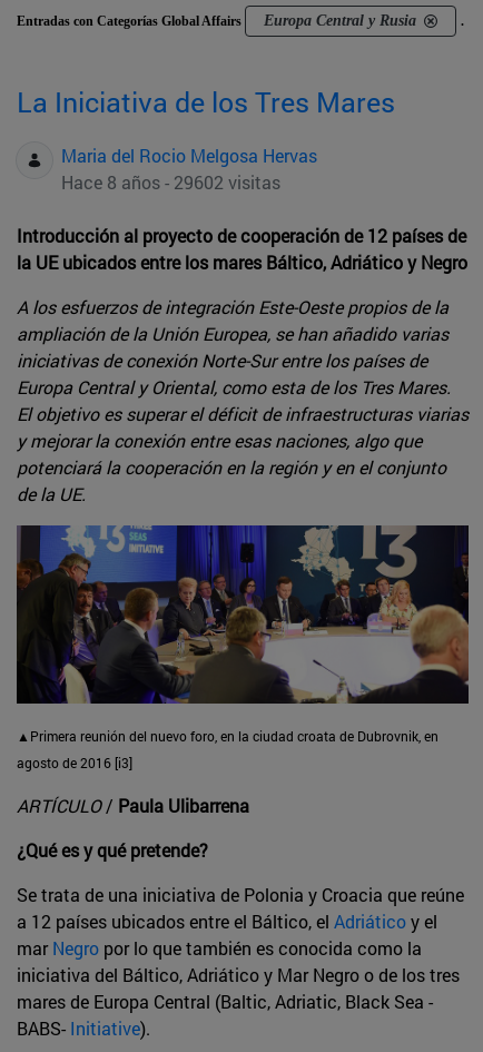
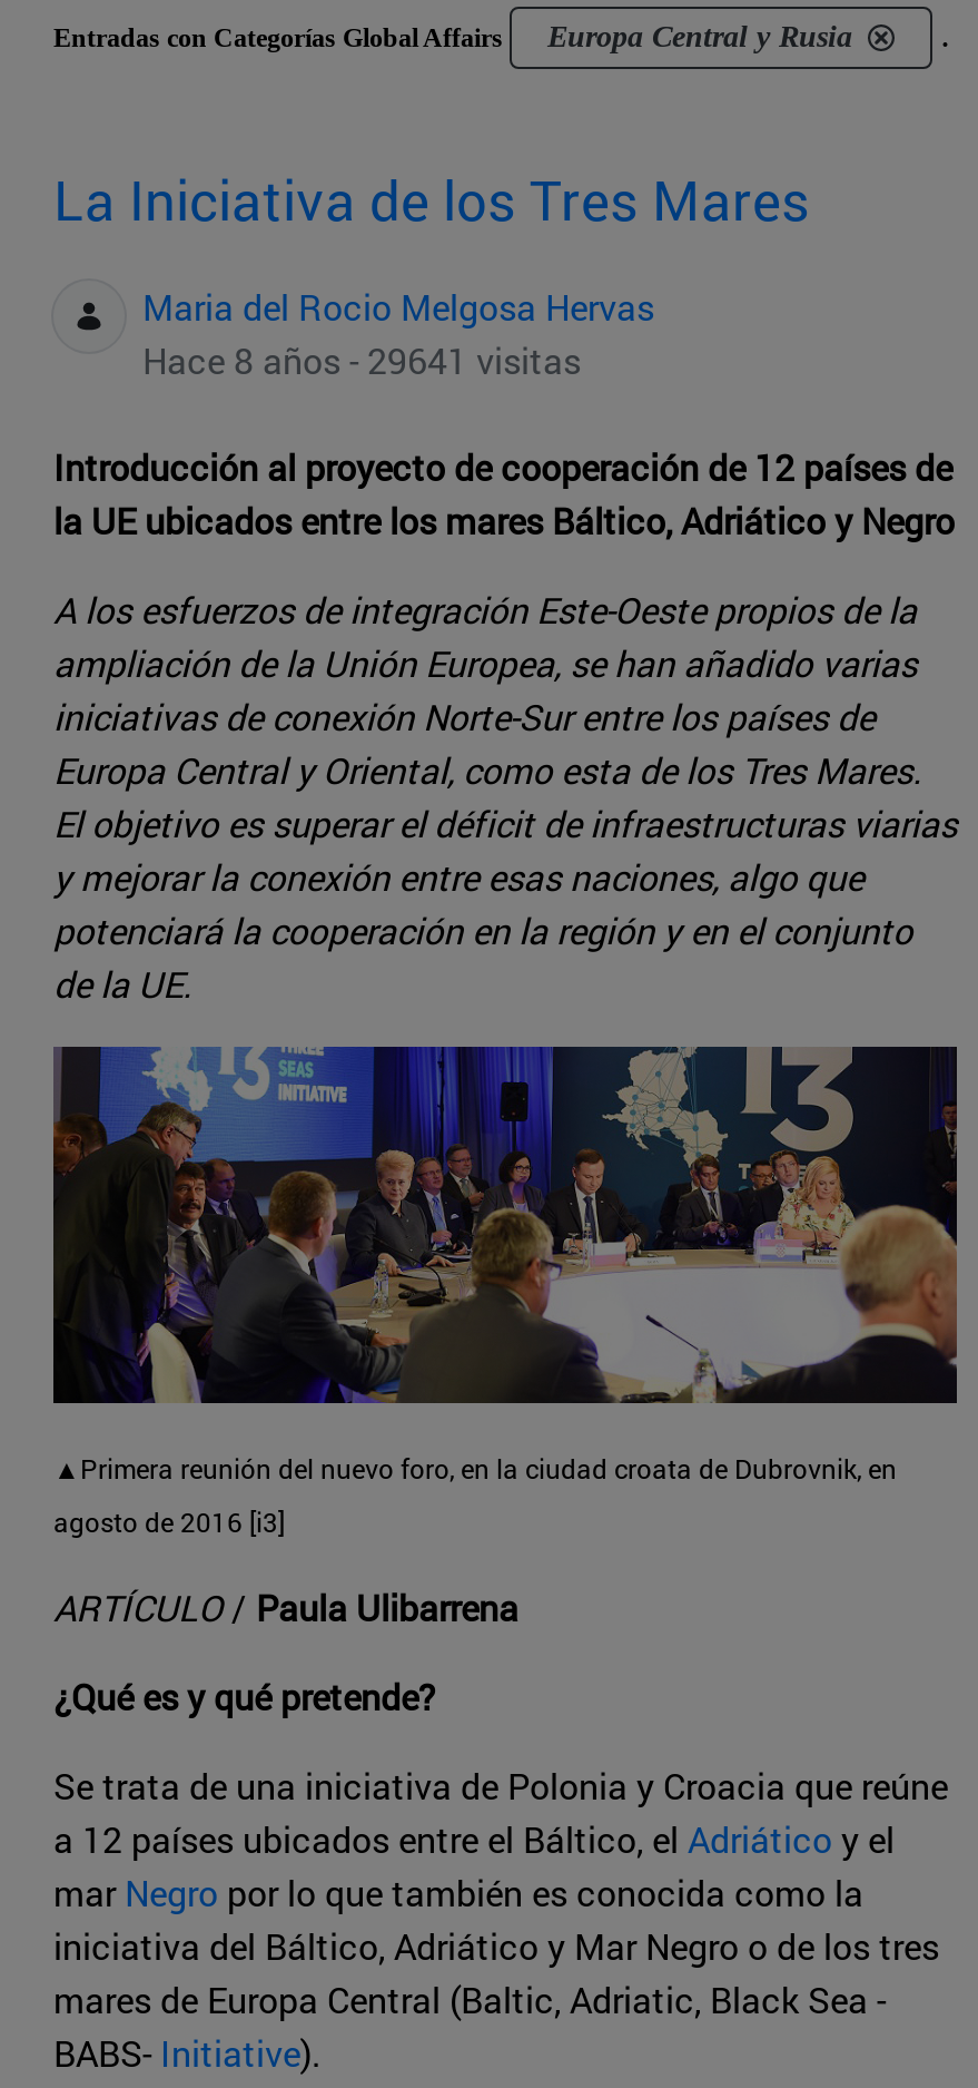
- Hace 8 años - 29602 visitas
+ Hace 8 años - 29641 visitas
